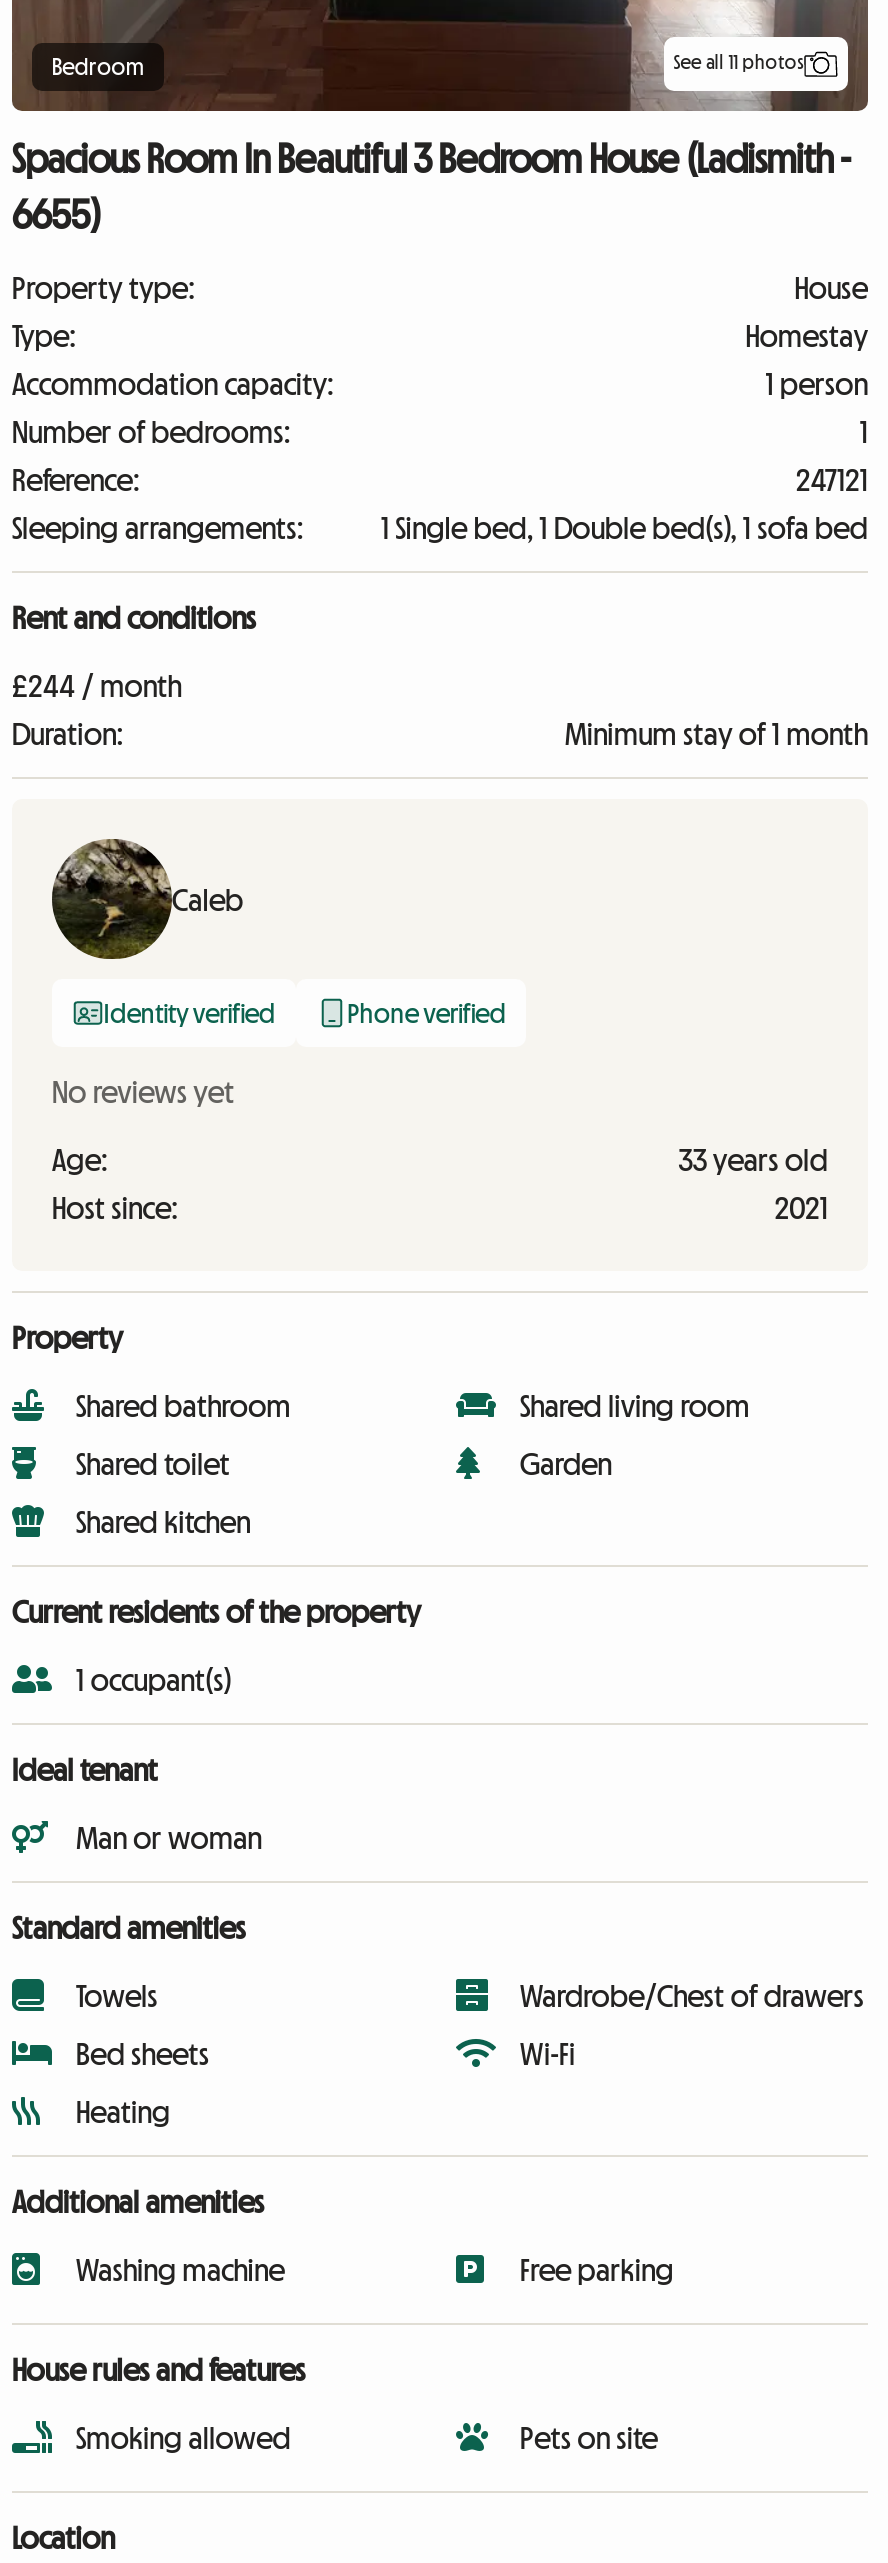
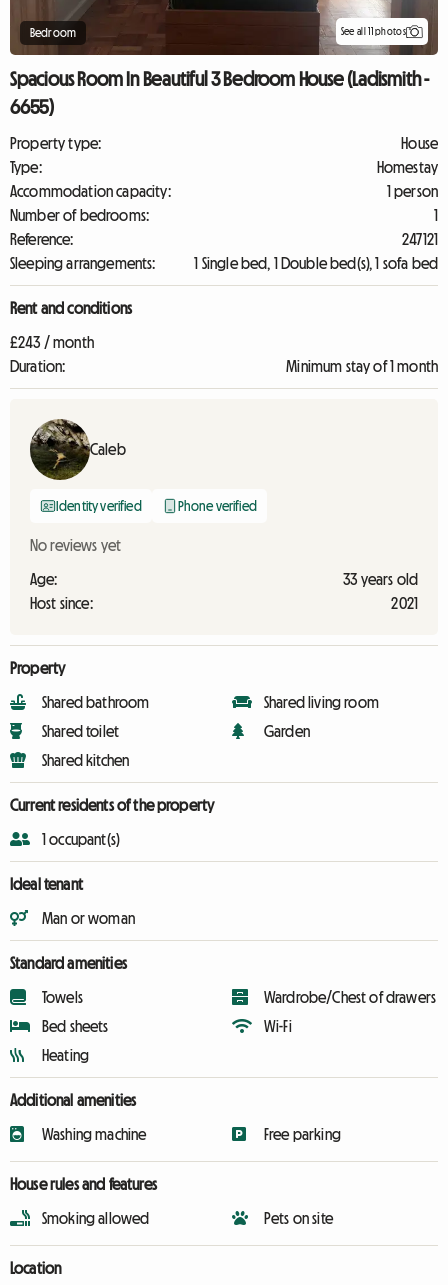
- £244 / month
+ £243 / month
